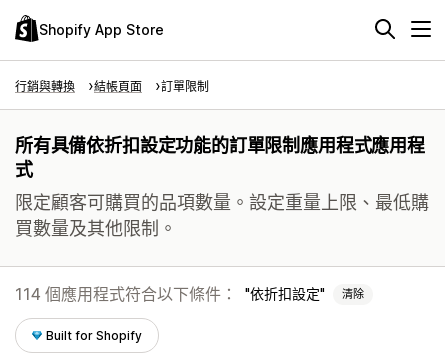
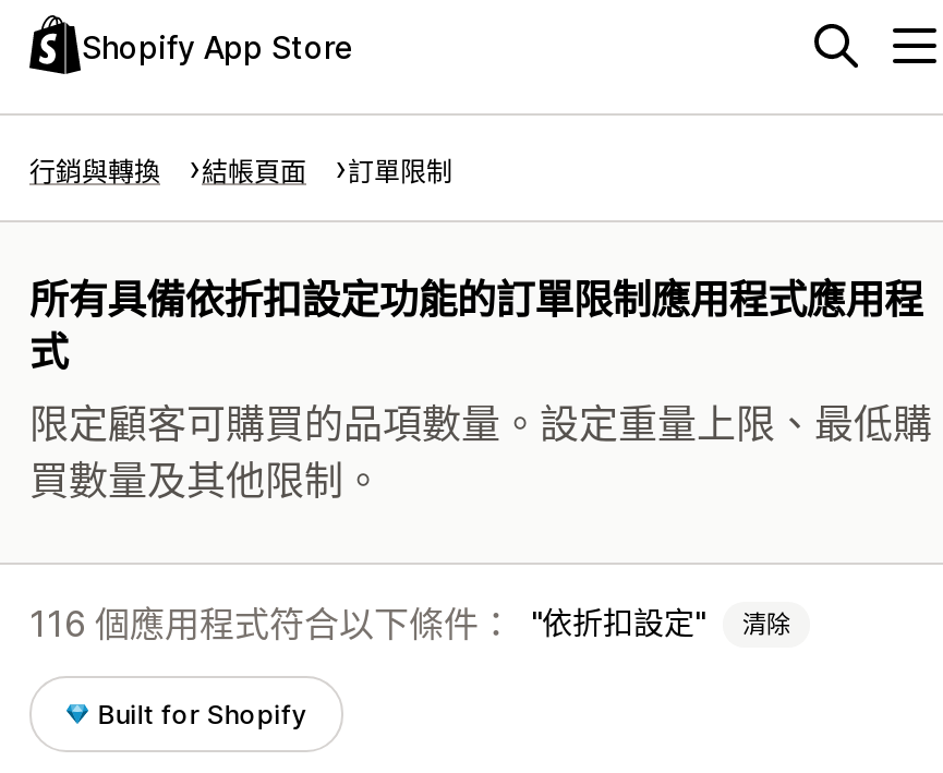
- 114 個應用程式符合以下條件：
+ 116 個應用程式符合以下條件：
